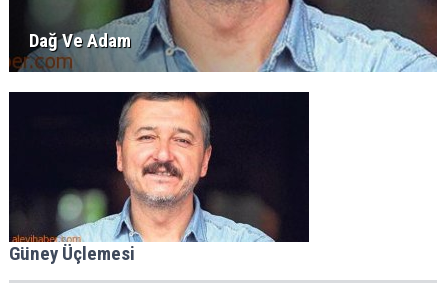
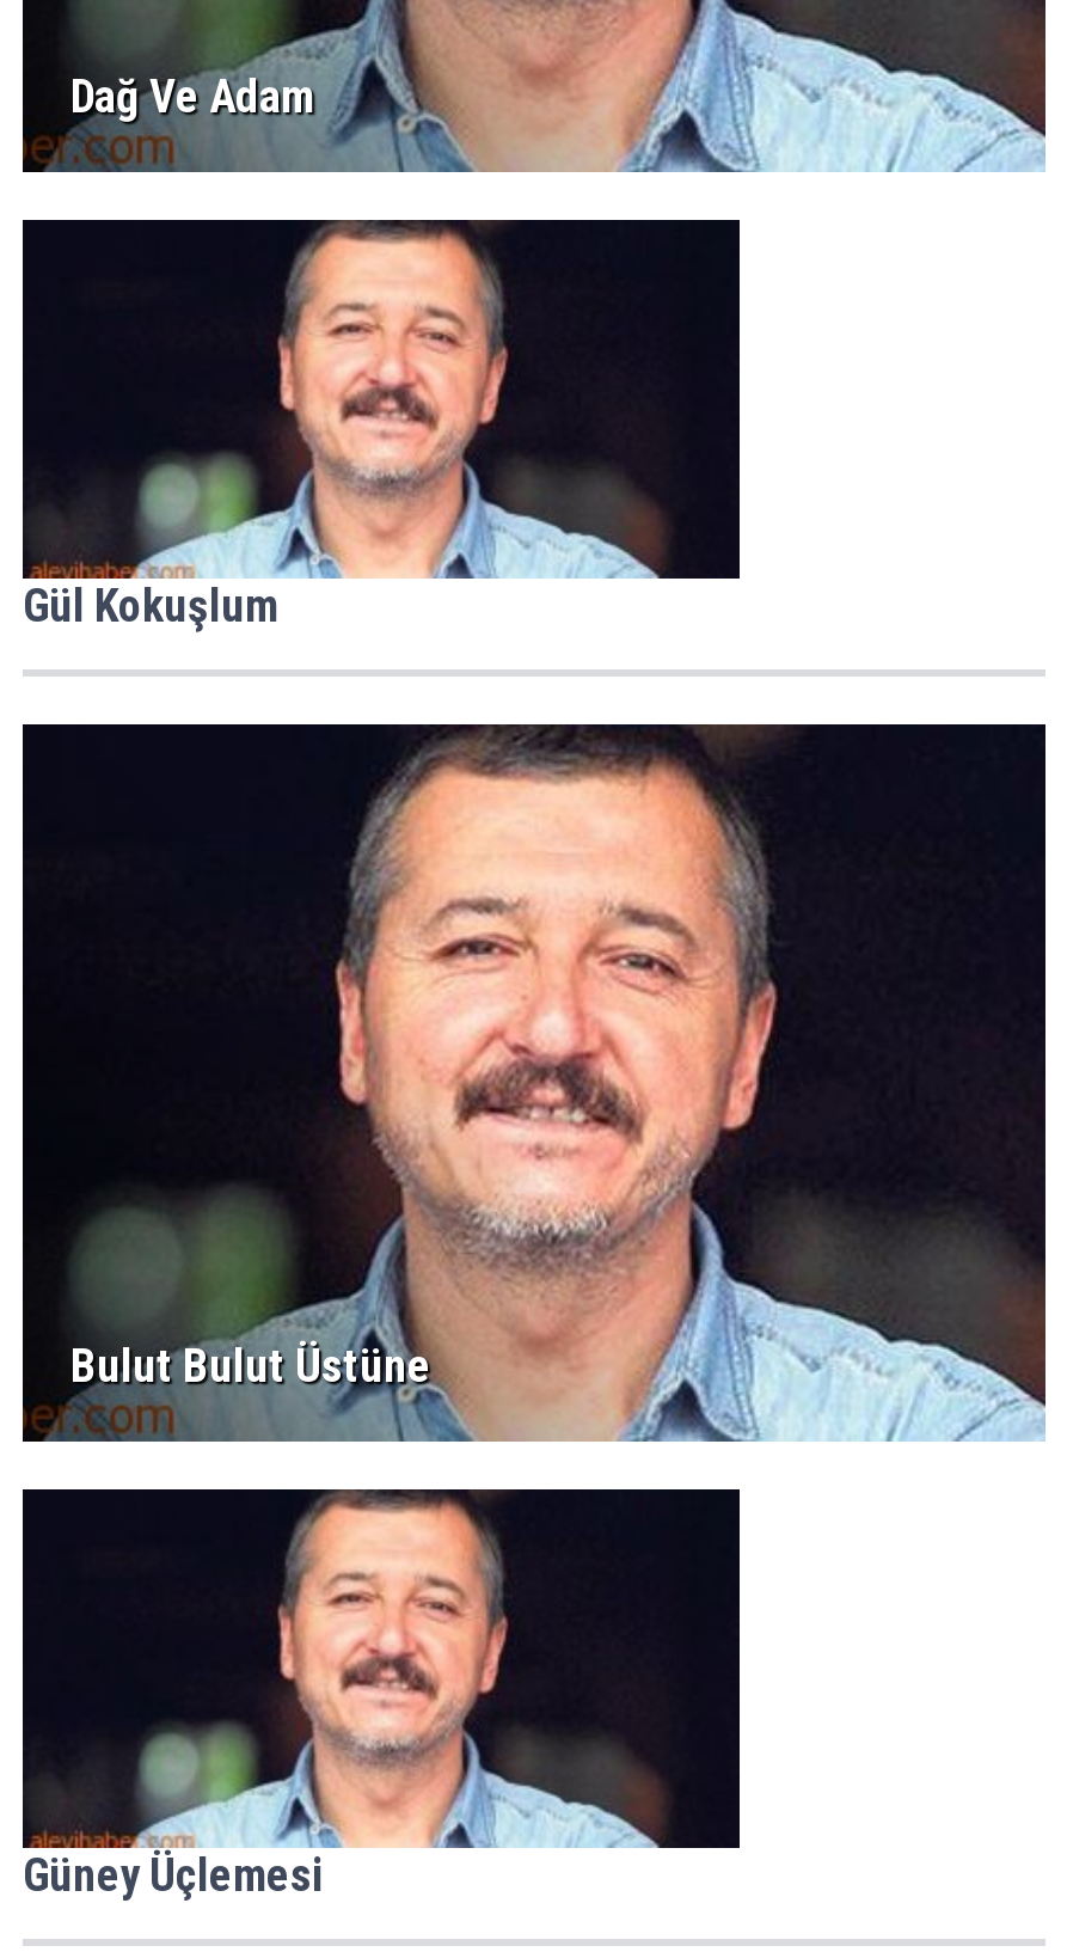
+ Gül Kokuşlum

+ [image]
+ Bulut Bulut Üstüne
